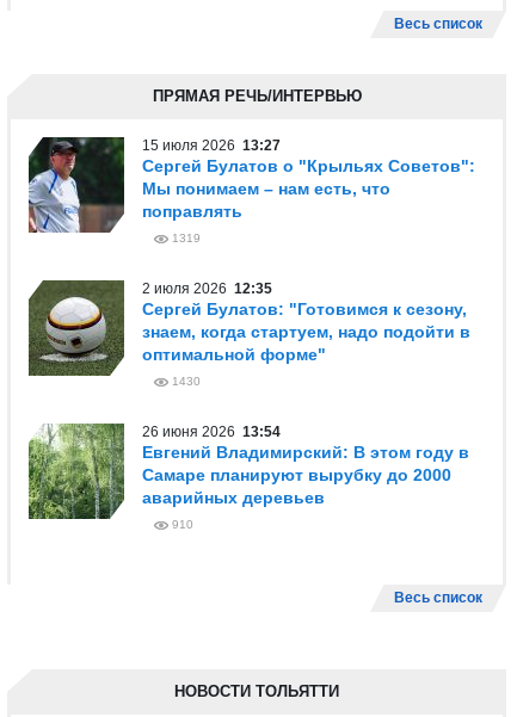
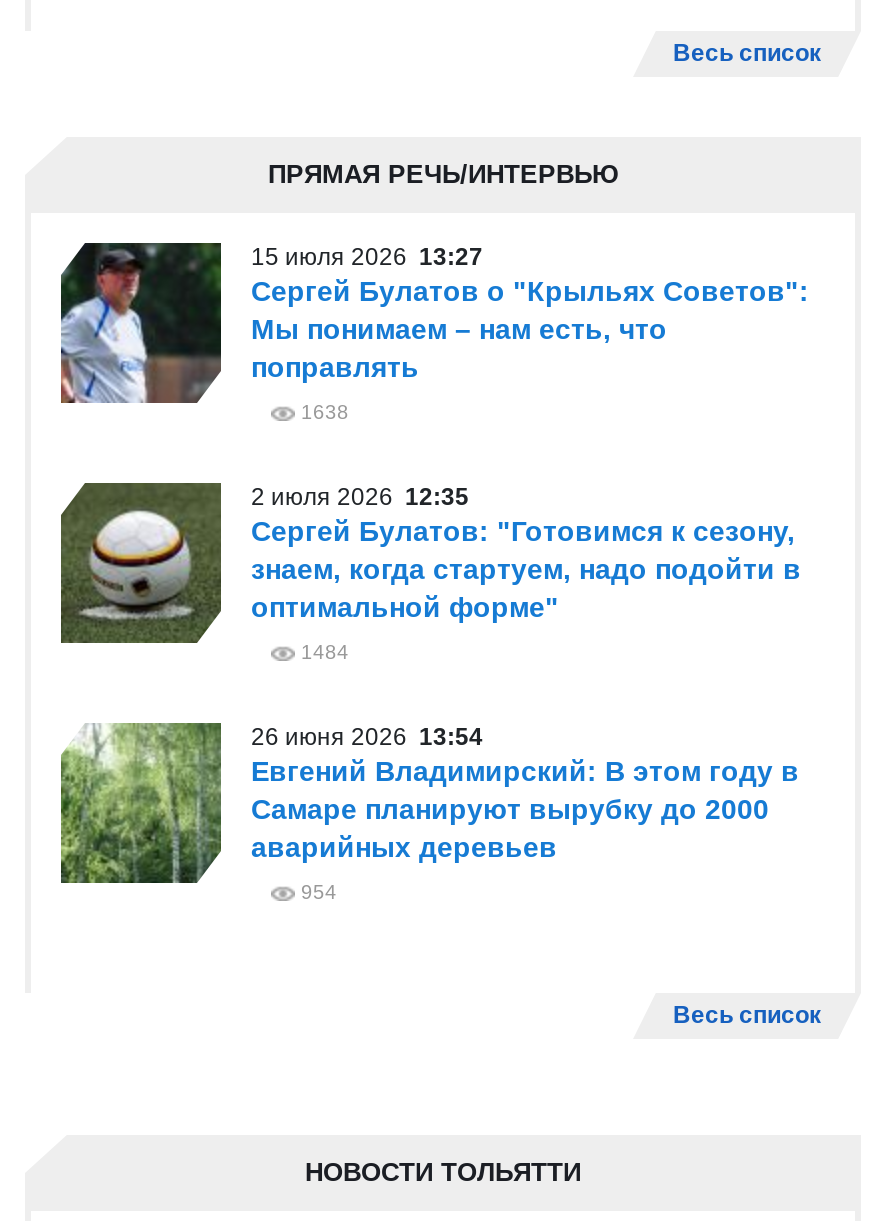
- 1319
+ 1638

- 1430
+ 1484

- 910
+ 954
